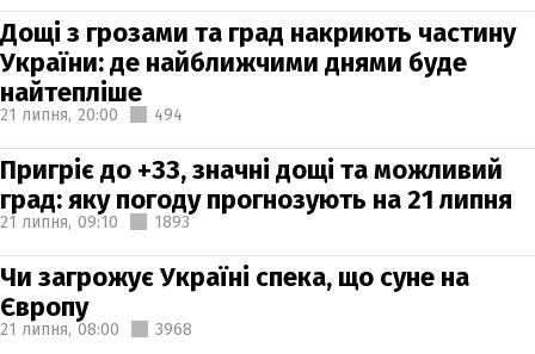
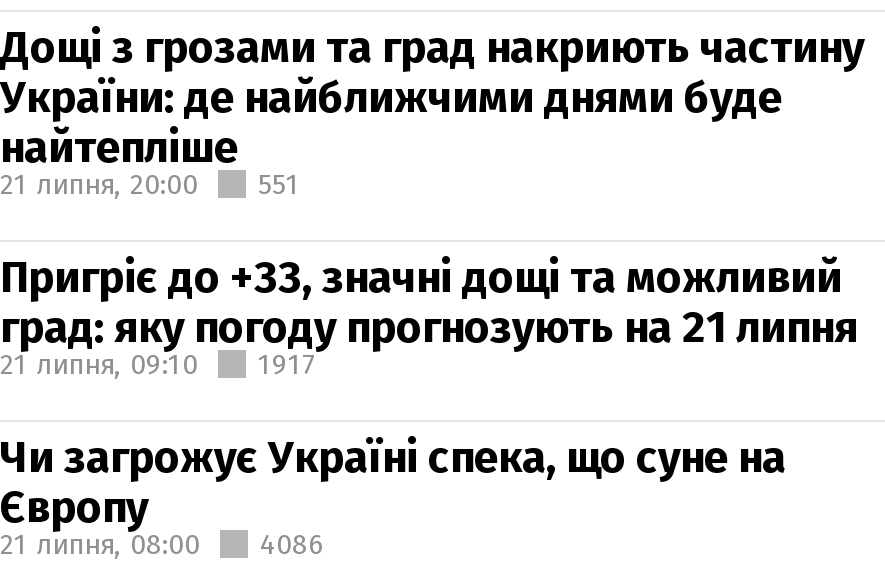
- 21 липня, 20:00 494
+ 21 липня, 20:00 551

- 1893
+ 1917

- 21 липня, 08:00 3968
+ 21 липня, 08:00 4086
